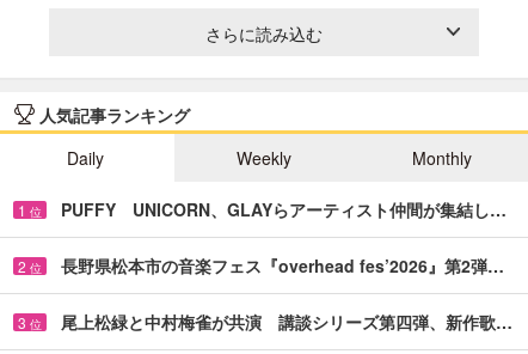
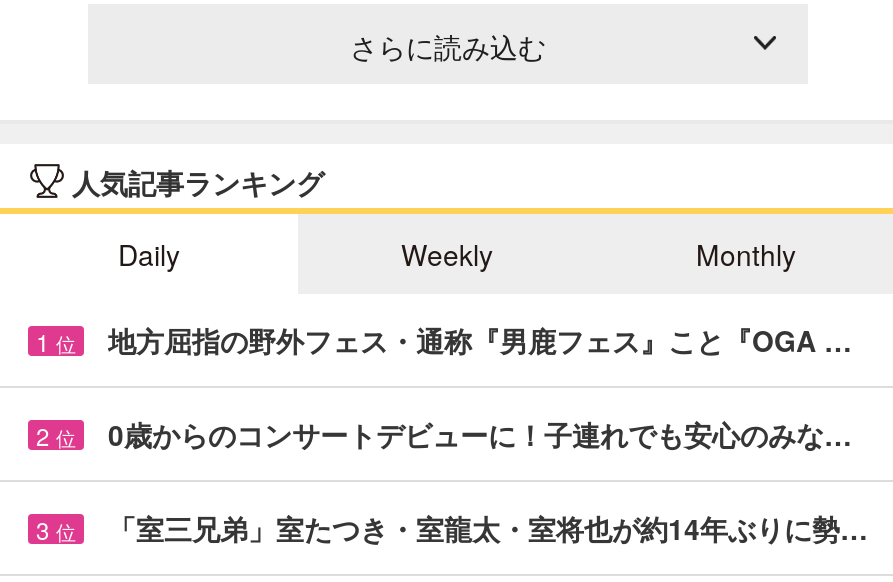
- PUFFY UNICORN、GLAYらアーティスト仲間が集結し…
+ 地方屈指の野外フェス・通称『男鹿フェス』こと『OGA …

- 長野県松本市の音楽フェス『overhead fes’2026』第2弾…
+ 0歳からのコンサートデビューに！子連れでも安心のみな…

- 尾上松緑と中村梅雀が共演 講談シリーズ第四弾、新作歌…
+ 「室三兄弟」室たつき・室龍太・室将也が約14年ぶりに勢…
